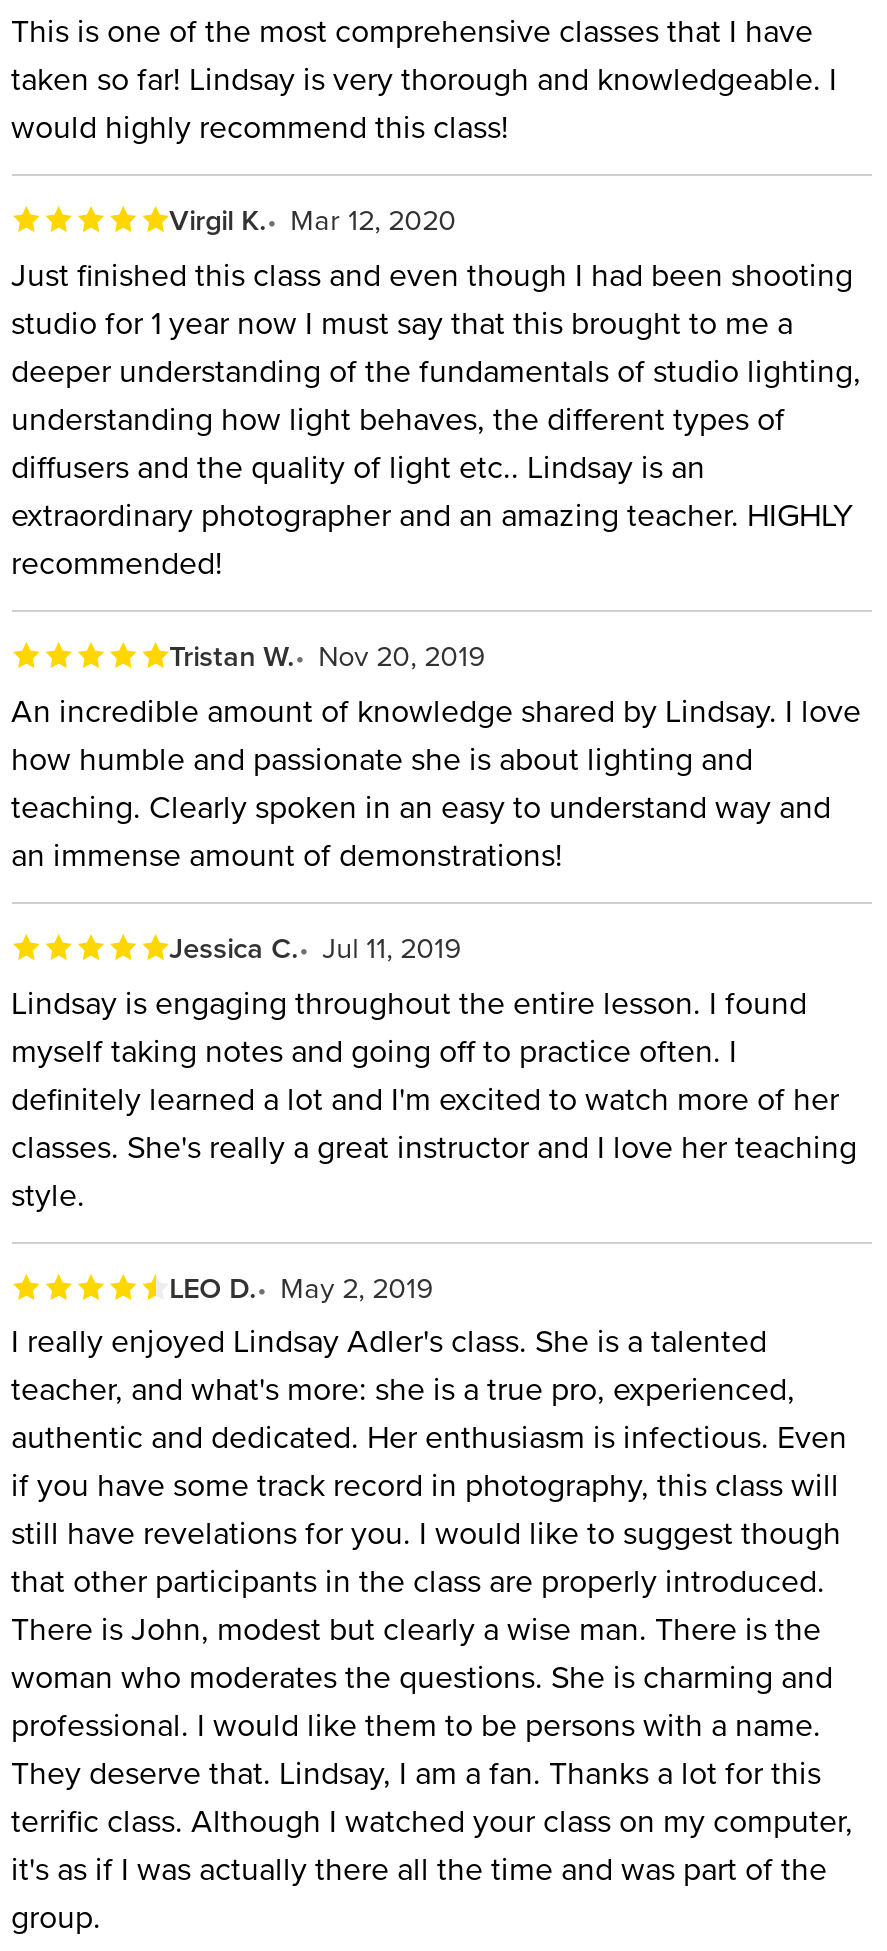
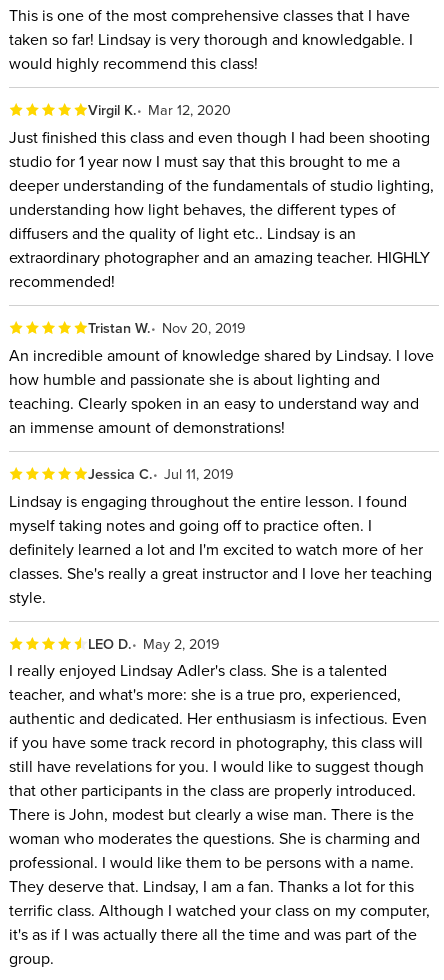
- taken so far! Lindsay is very thorough and knowledgeable. I
+ taken so far! Lindsay is very thorough and knowledgable. I
